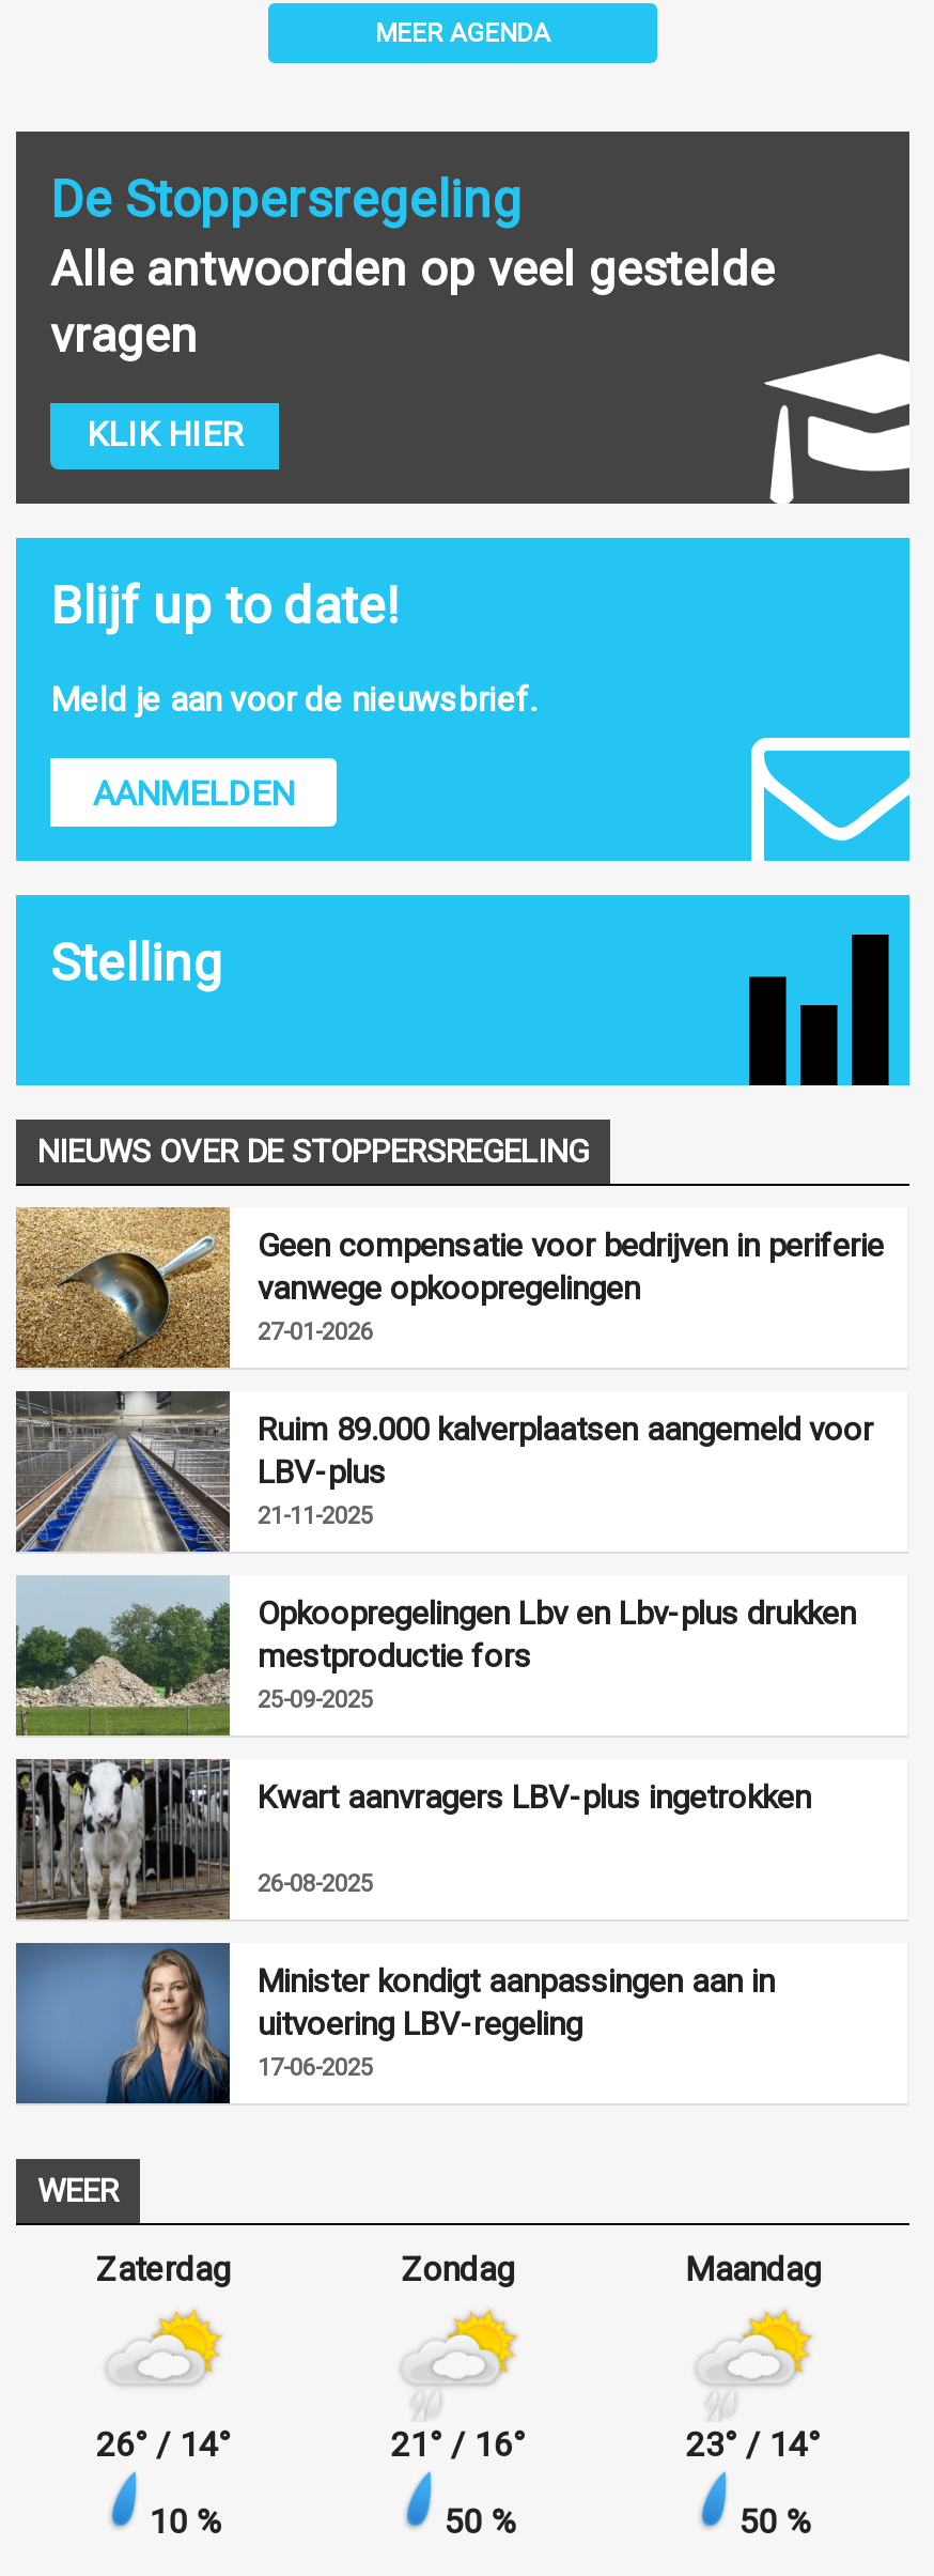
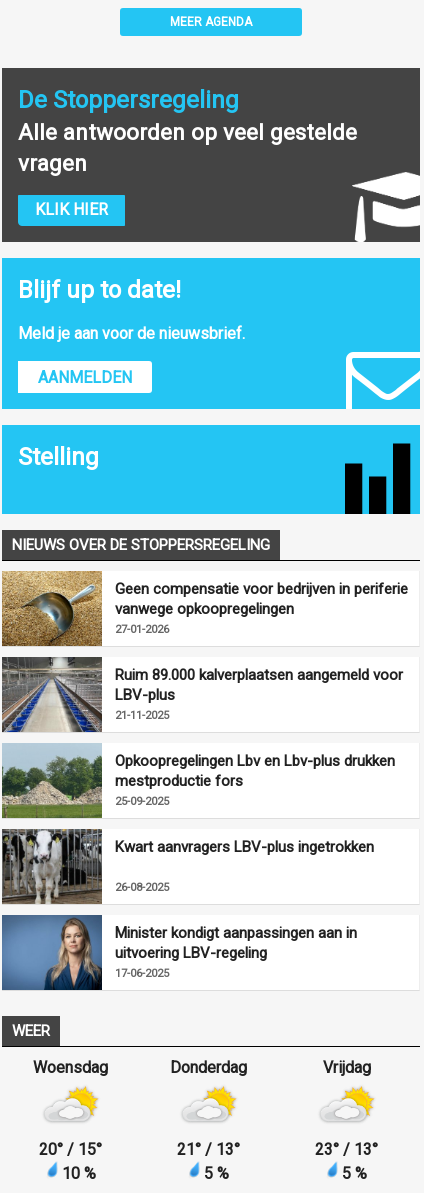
- Zaterdag
+ Woensdag

- Zondag
+ Donderdag

- Maandag
+ Vrijdag

- 26° / 14°
+ 20° / 15°

- 21 ° / 16°
- 50 %
+ 21 ° / 13°
+ 5 %

- 23° / 14°
- 50 %
+ 23° / 13°
+ 5 %
